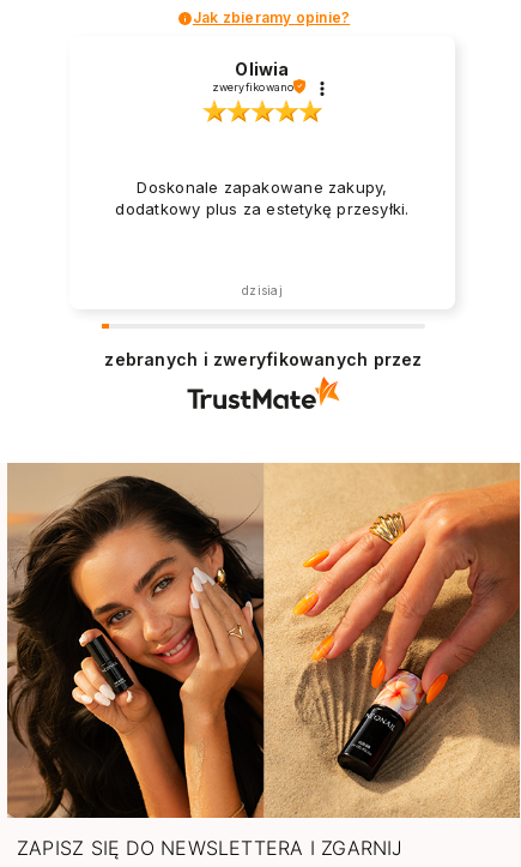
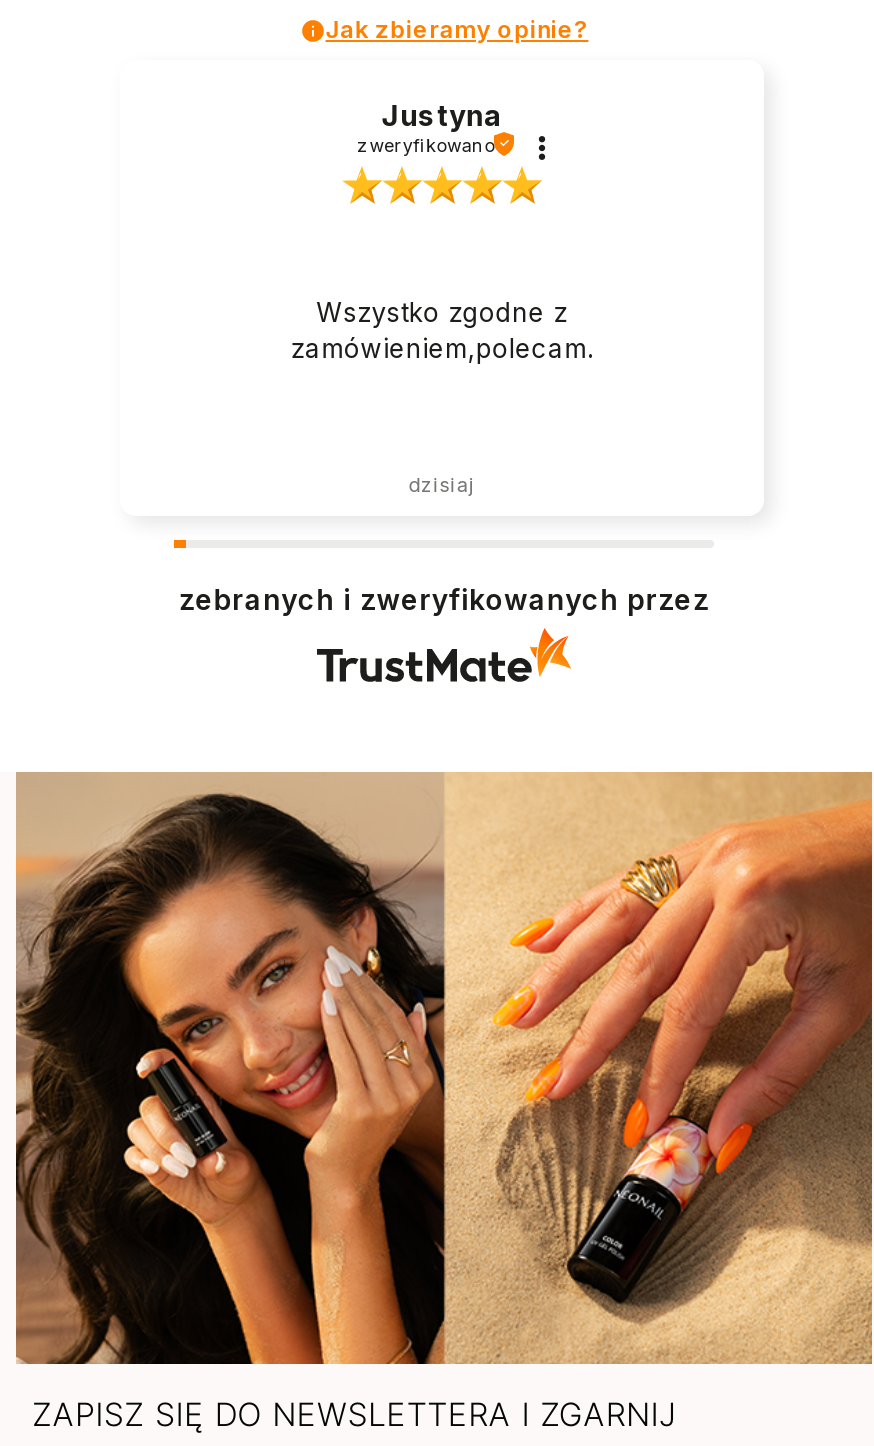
- Oliwia
+ Justyna

- Doskonale zapakowane zakupy,
- dodatkowy plus za estetykę przesyłki.
+ Wszystko zgodne z
+ zamówieniem,polecam.
